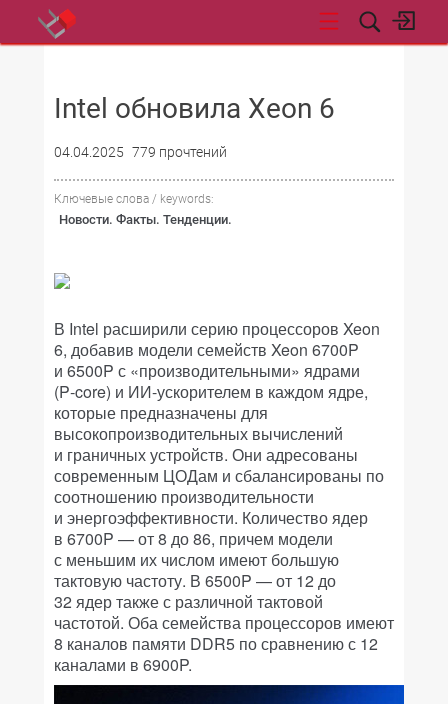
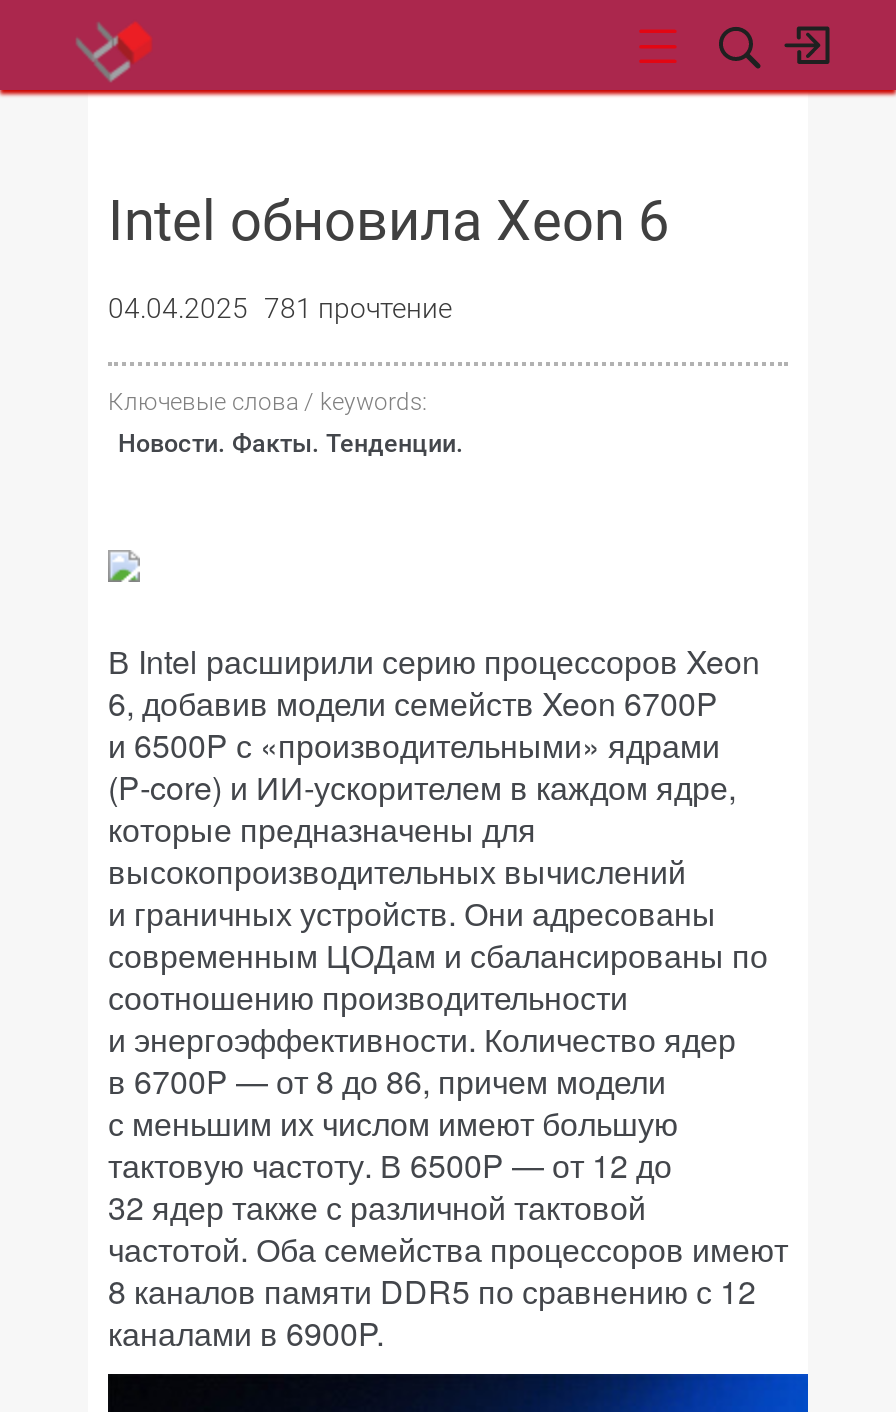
- 04.04.2025 779 прочтений
+ 04.04.2025 781 прочтение
